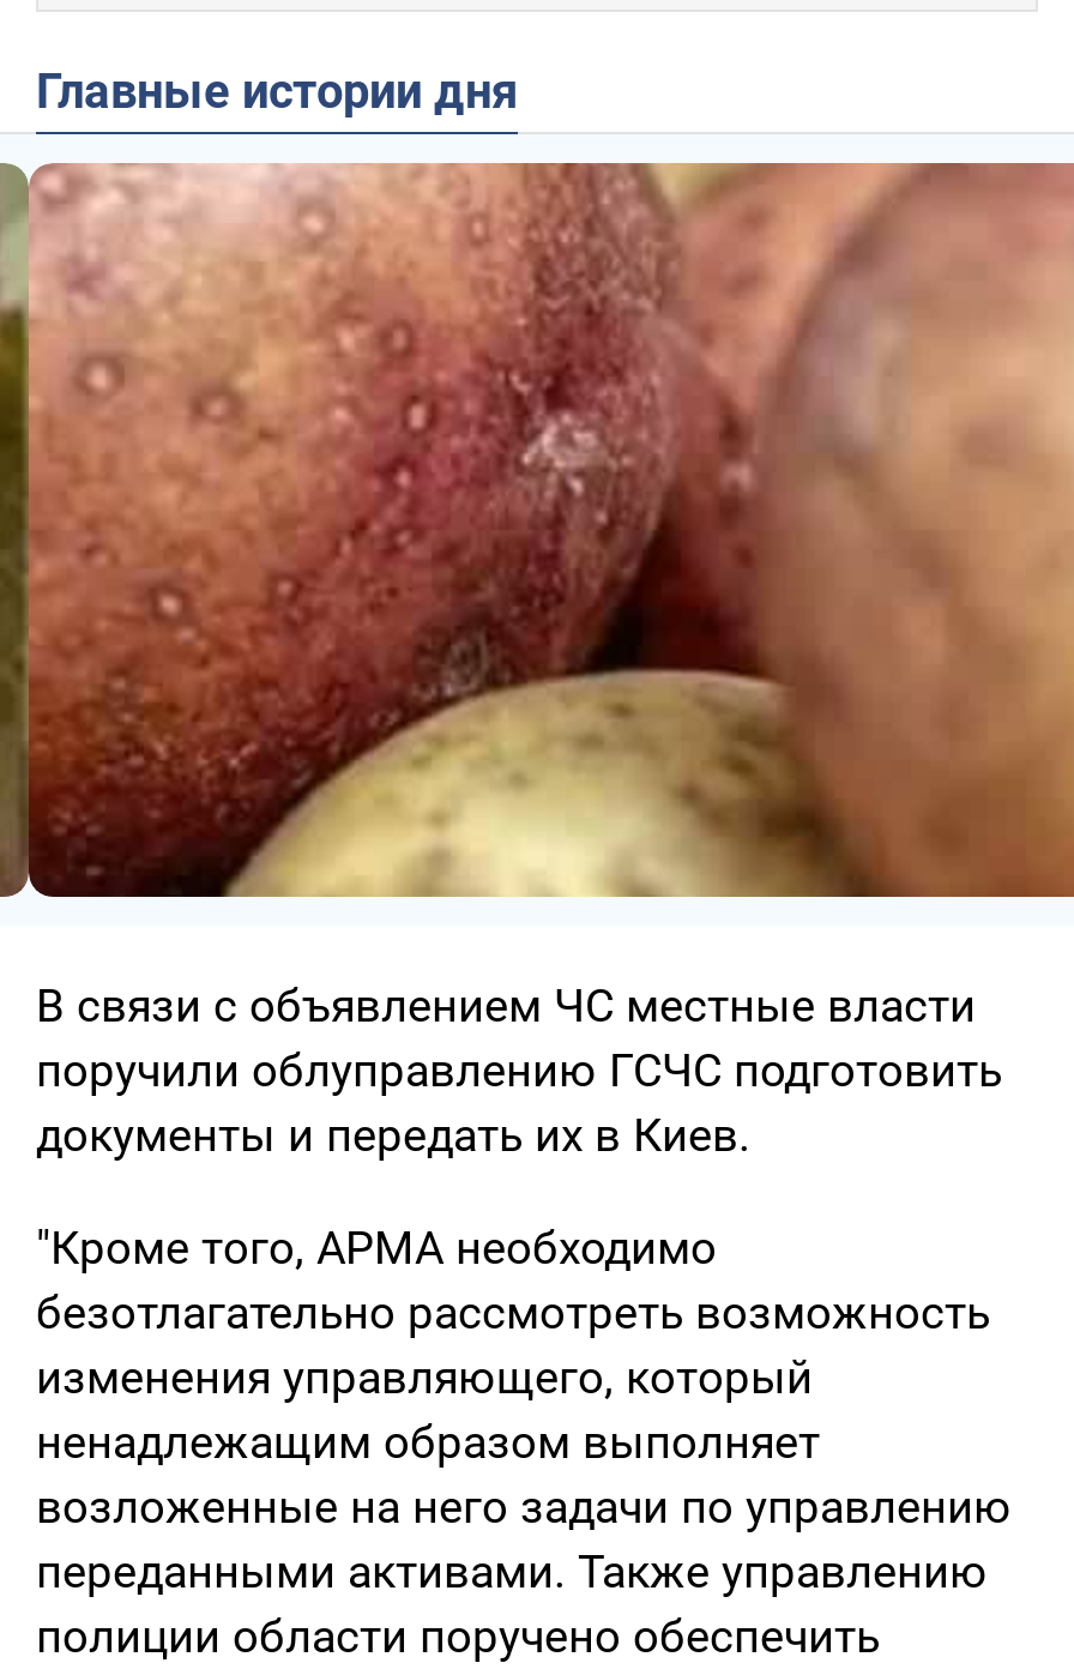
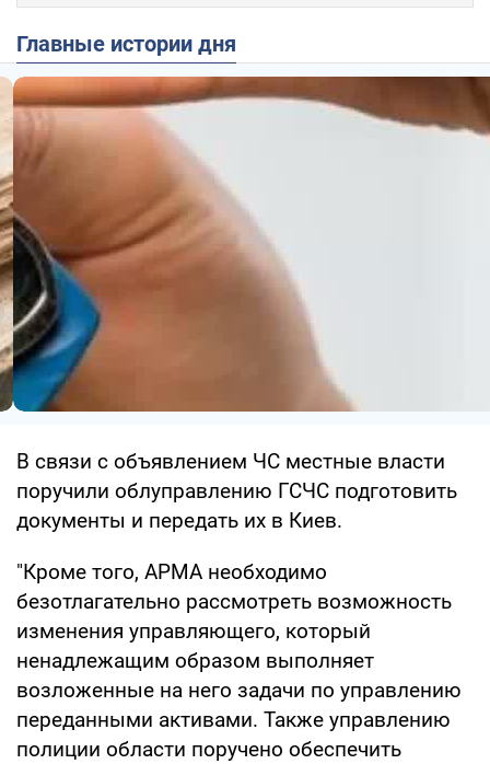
- [image]
+ [image]
